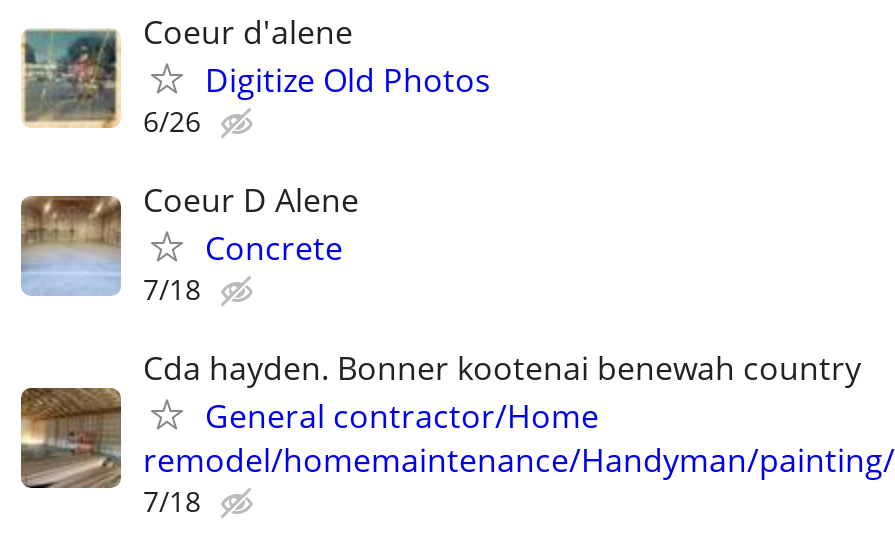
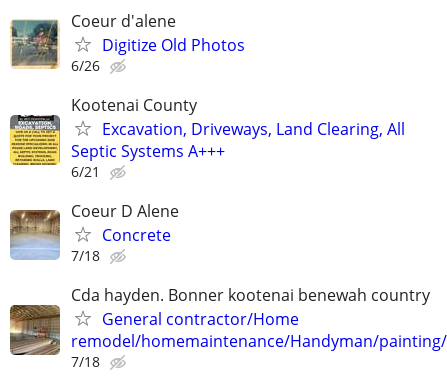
+ [image]
+ Kootenai County
+ Excavation, Driveways, Land Clearing, All
+ Septic Systems A+++
+ 6/21
